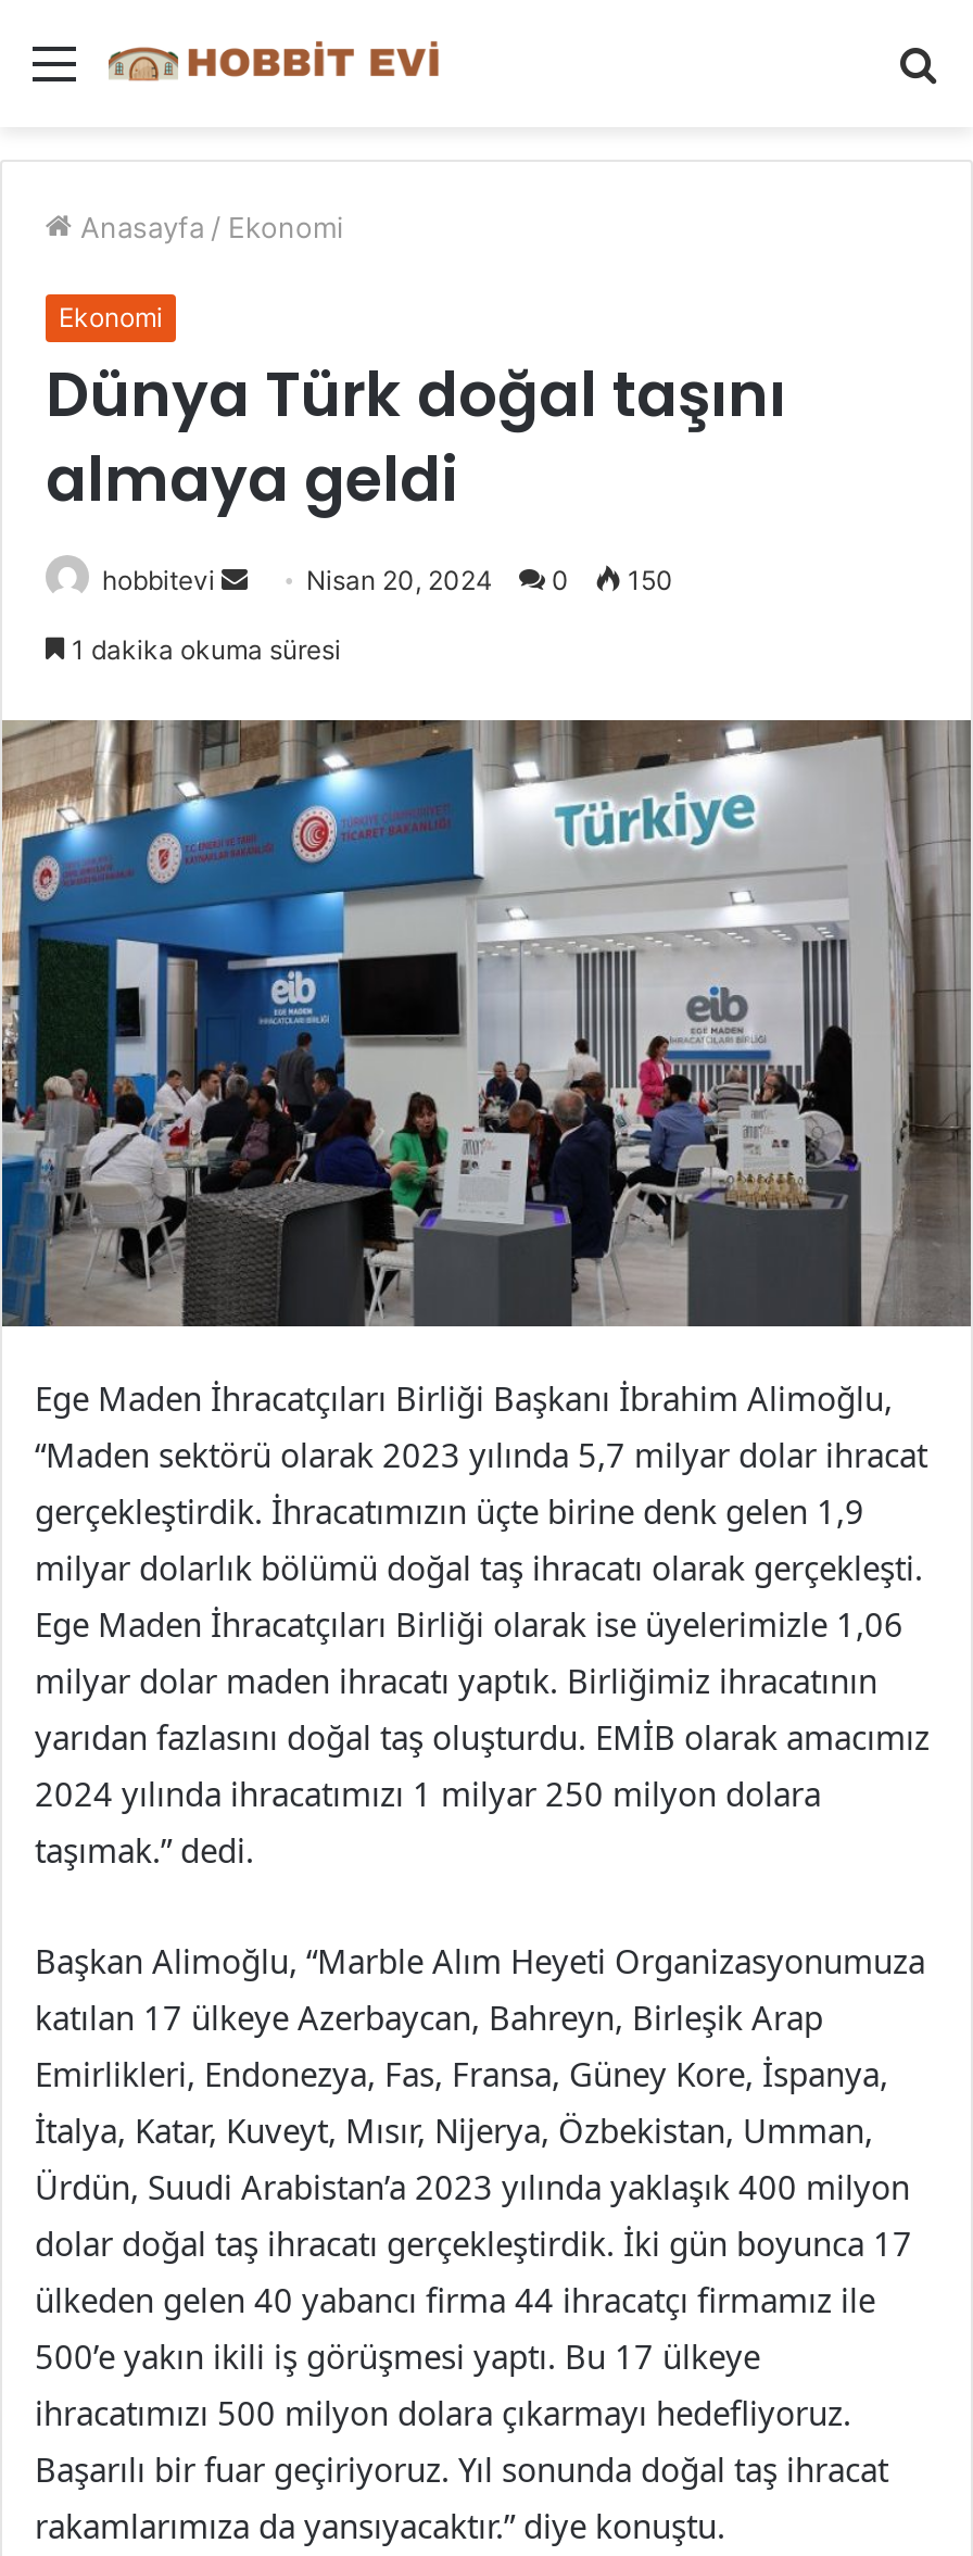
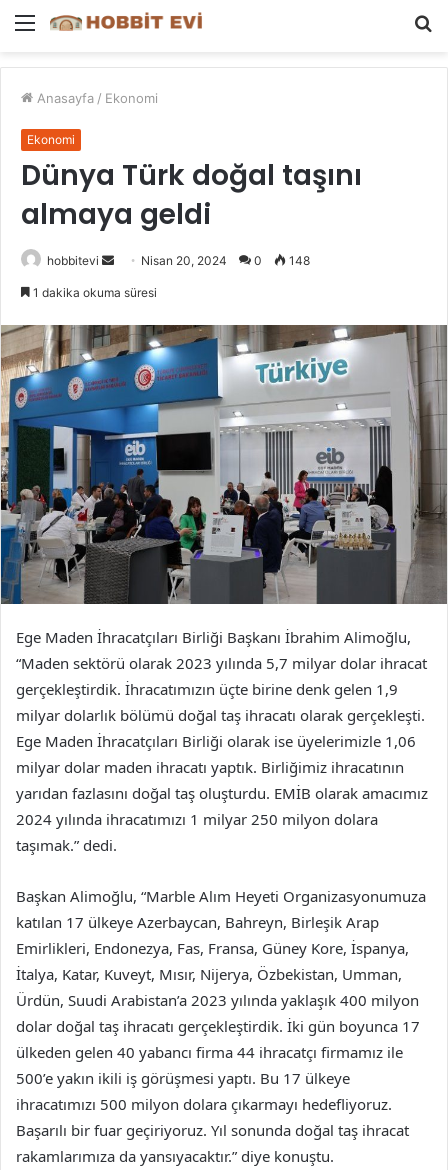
- 150
+ 148
